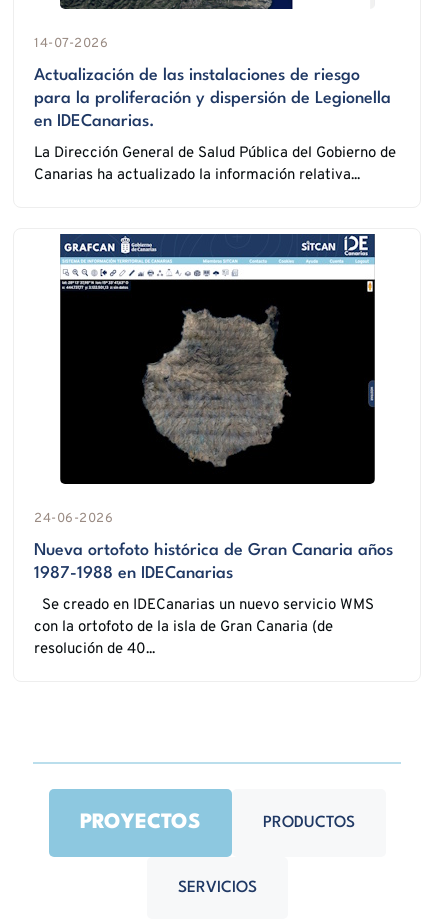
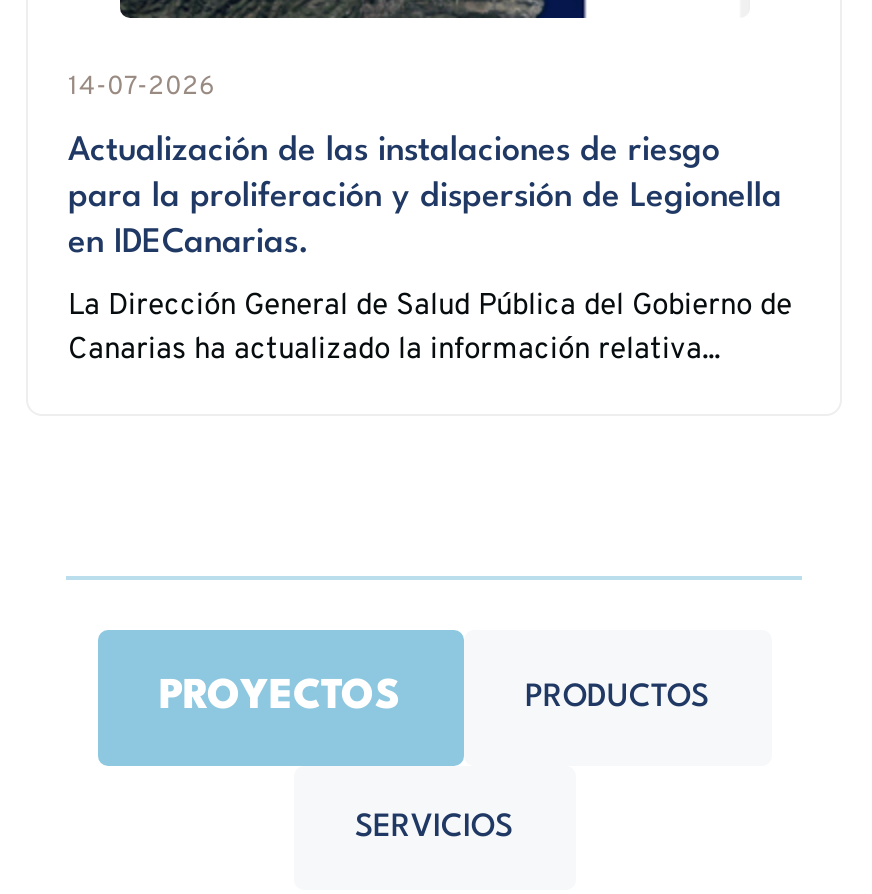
- [image]
- 24-06-2026
- Nueva ortofoto histórica de Gran Canaria años
- 1987-1988 en IDECanarias
- Se creado en IDECanarias un nuevo servicio WMS
- con la ortofoto de la isla de Gran Canaria (de
- resolución de 40...
